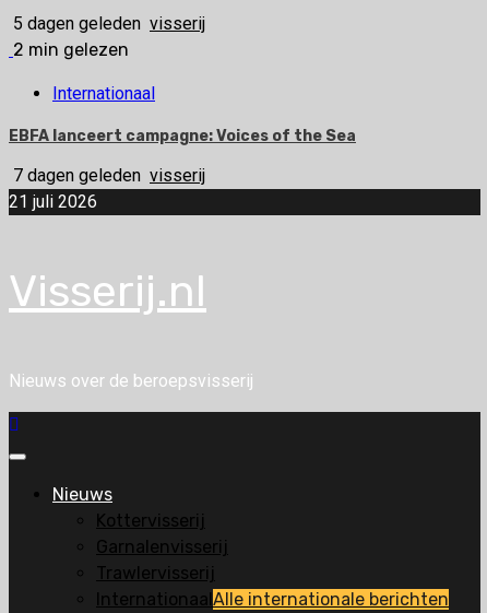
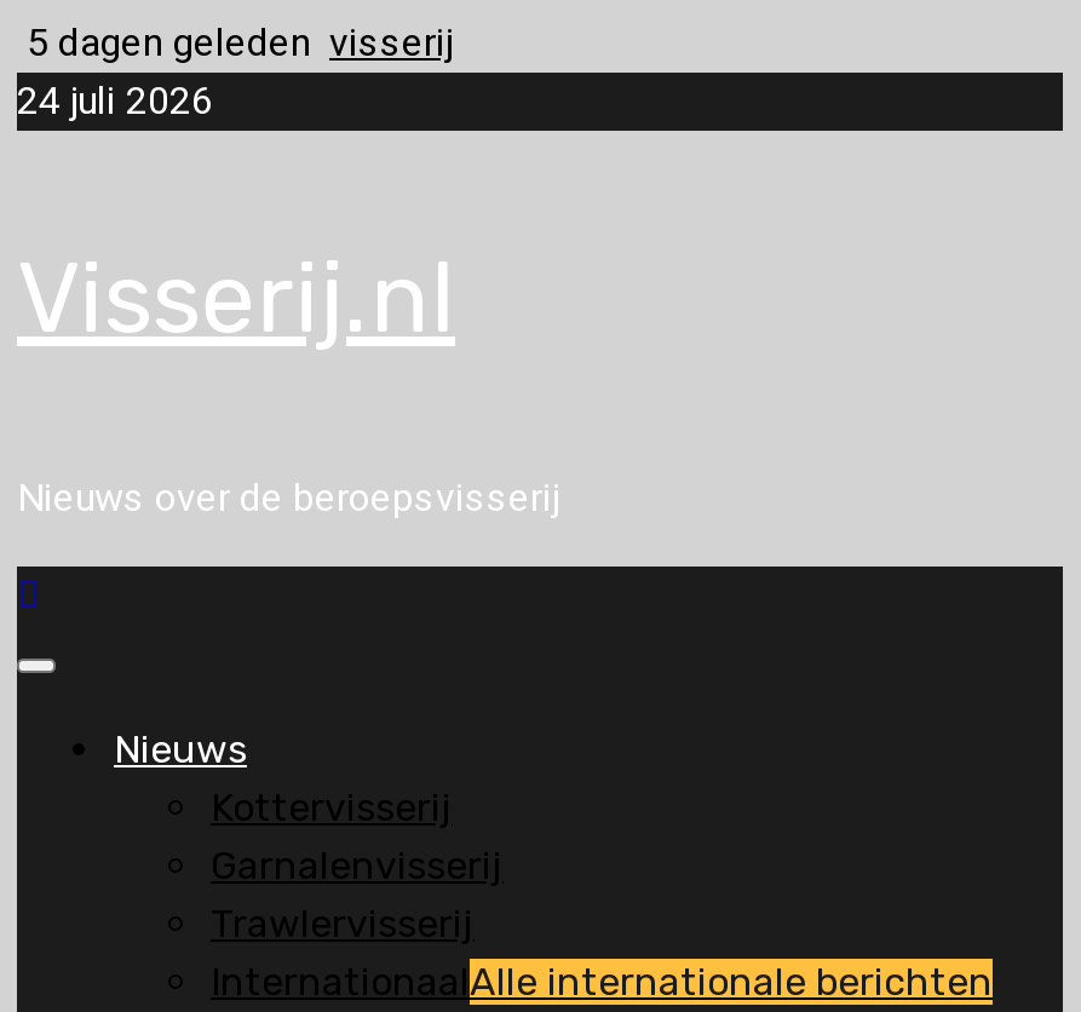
- 2 min gelezen
- Internationaal
- EBFA lanceert campagne: Voices of the Sea
- 7 dagen geleden visserij
- 21 juli 2026
+ 24 juli 2026
